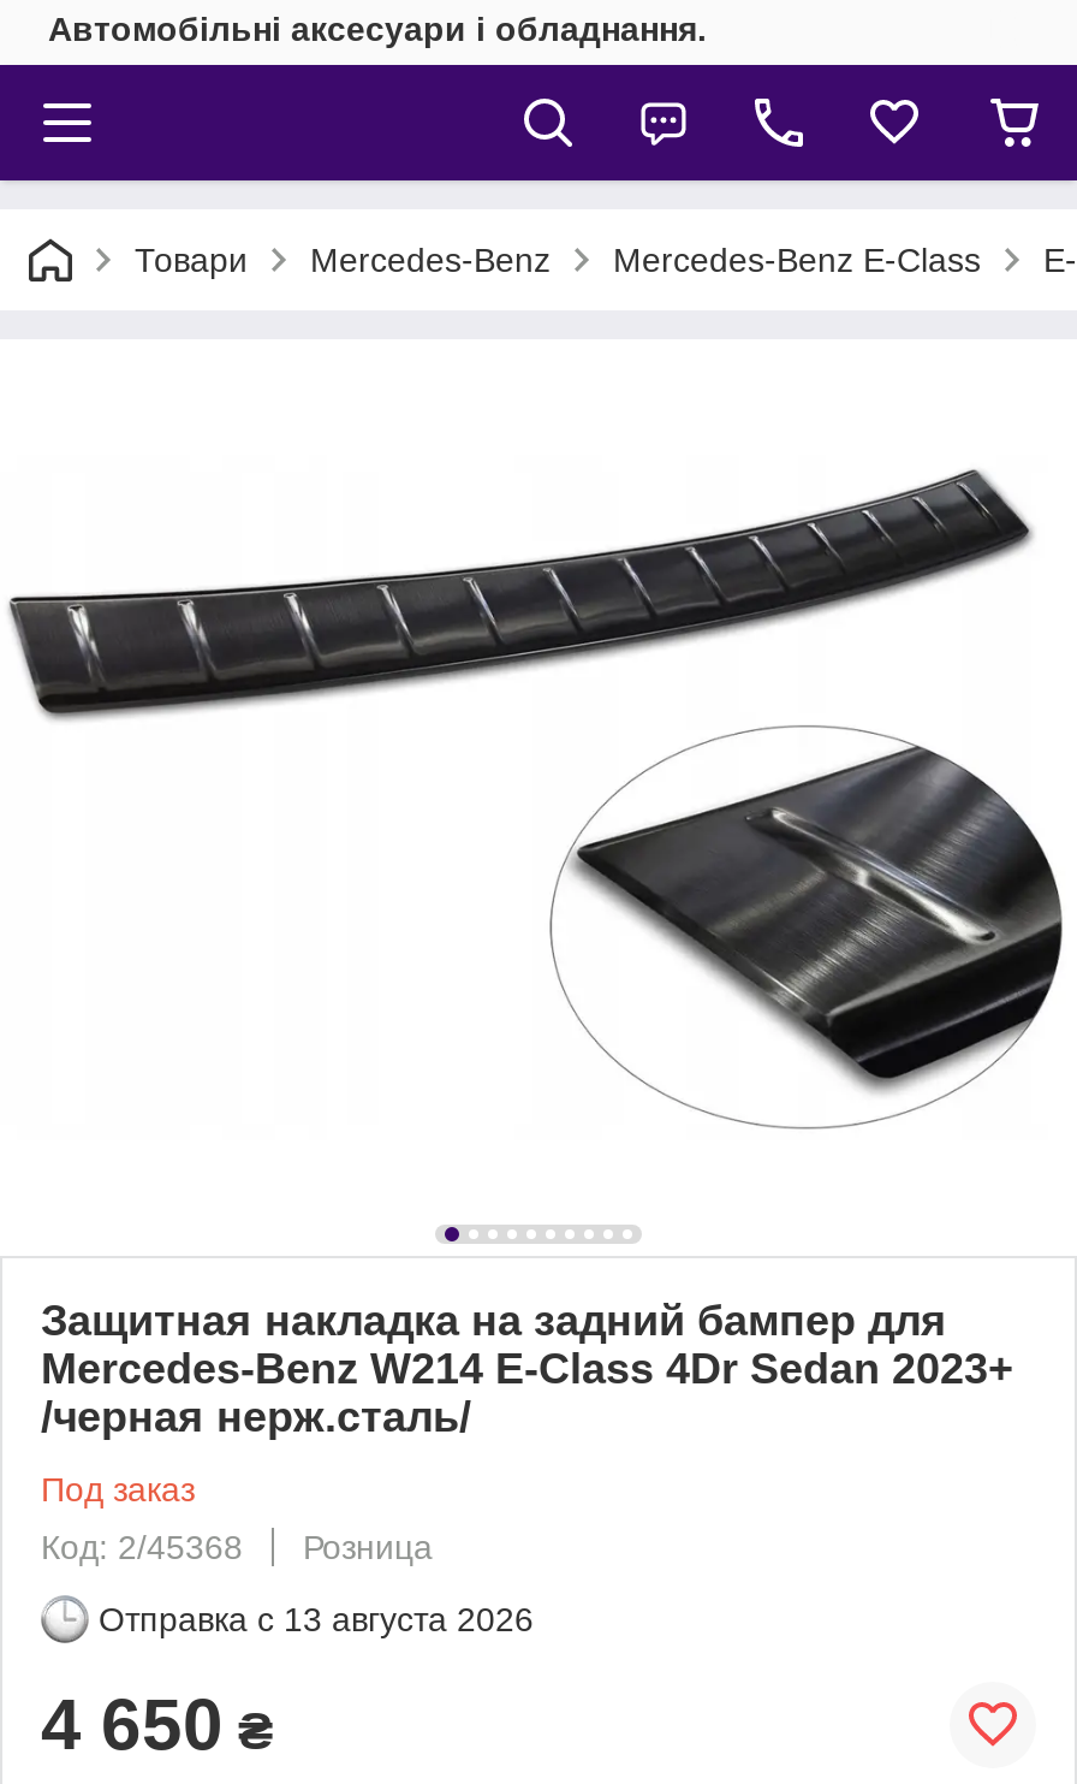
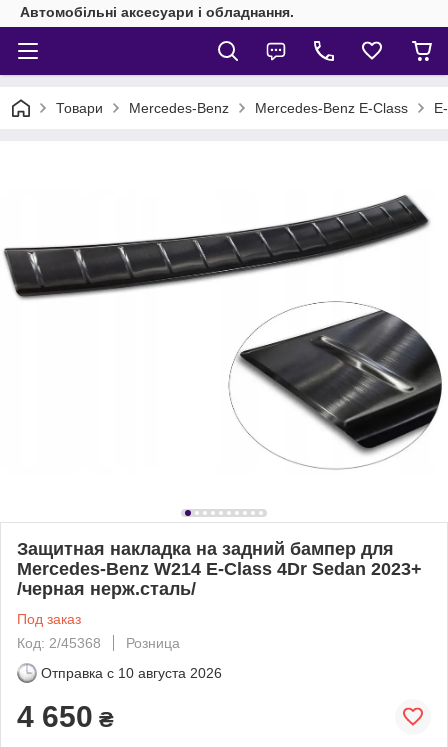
- Отправка с 13 августа 2026
+ Отправка с 10 августа 2026
